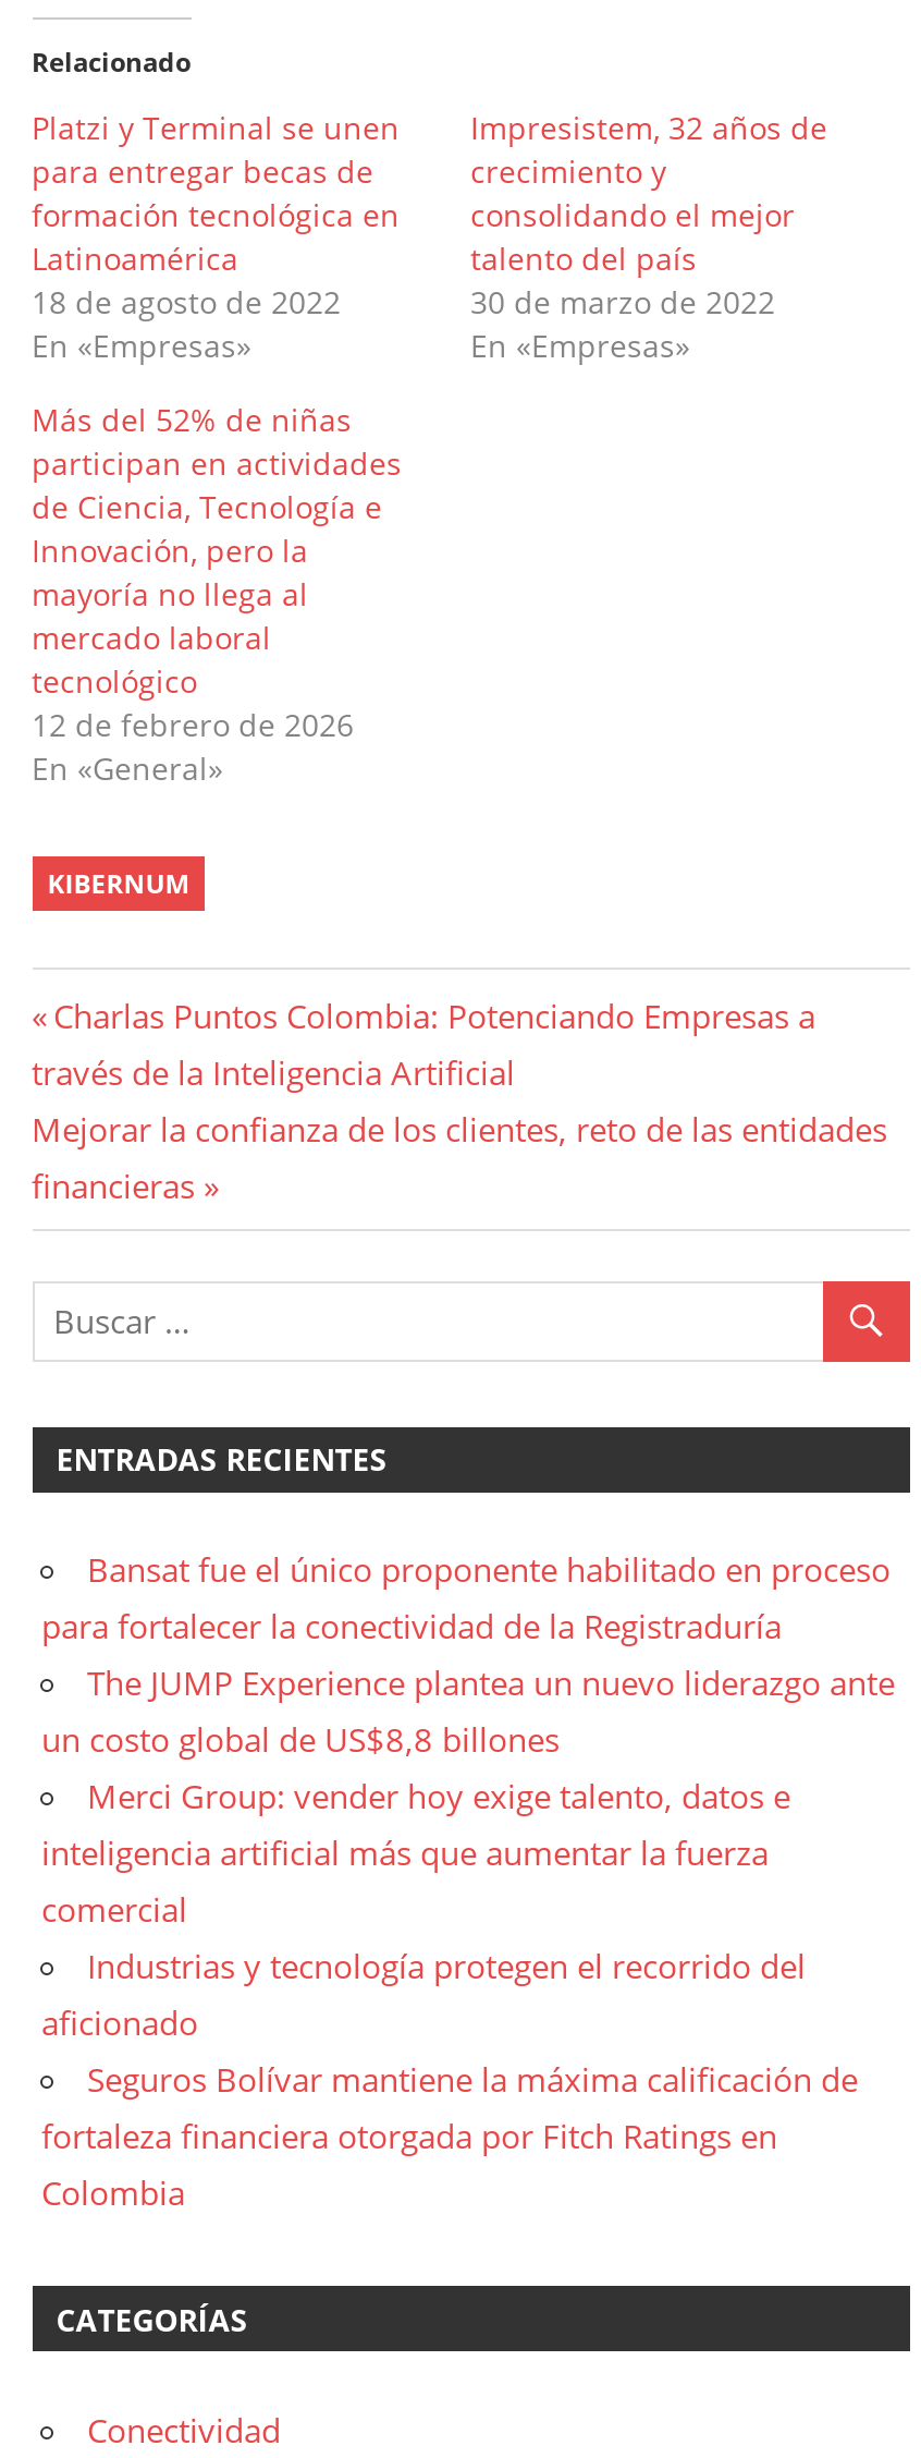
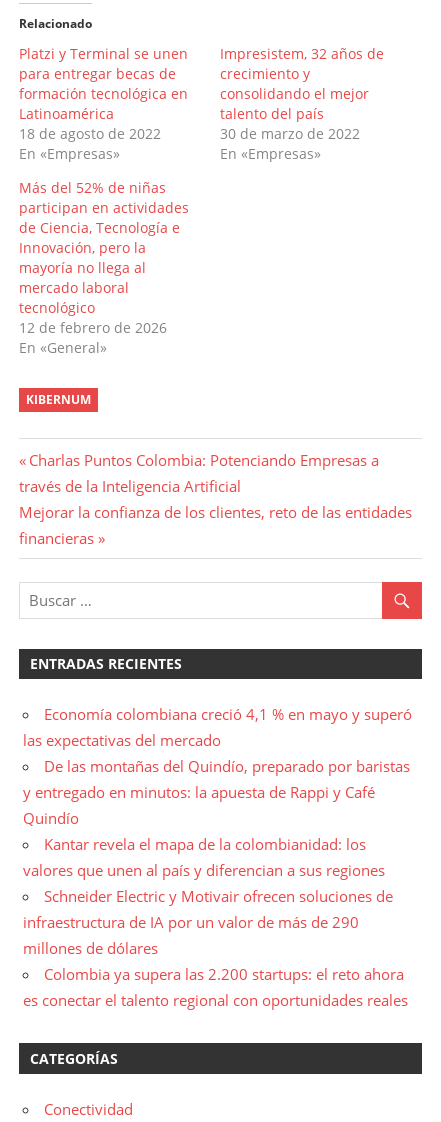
- Bansat fue el único proponente habilitado en proceso
- para fortalecer la conectividad de la Registraduría
- The JUMP Experience plantea un nuevo liderazgo ante
- un costo global de US$8,8 billones
- Merci Group: vender hoy exige talento, datos e
- inteligencia artificial más que aumentar la fuerza
- comercial
- Industrias y tecnología protegen el recorrido del
- aficionado
- Seguros Bolívar mantiene la máxima calificación de
- fortaleza financiera otorgada por Fitch Ratings en
- Colombia
+ Economía colombiana creció 4,1 % en mayo y superó
+ las expectativas del mercado
+ De las montañas del Quindío, preparado por baristas
+ y entregado en minutos: la apuesta de Rappi y Café
+ Quindío
+ Kantar revela el mapa de la colombianidad: los
+ valores que unen al país y diferencian a sus regiones
+ Schneider Electric y Motivair ofrecen soluciones de
+ infraestructura de IA por un valor de más de 290
+ millones de dólares
+ Colombia ya supera las 2.200 startups: el reto ahora
+ es conectar el talento regional con oportunidades reales
